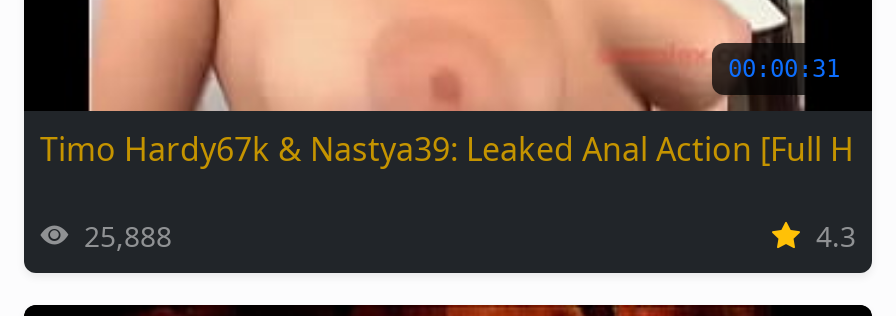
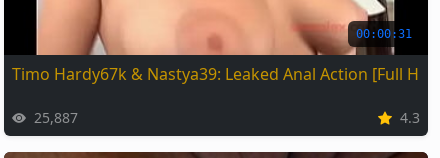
- 25,888
+ 25,887
